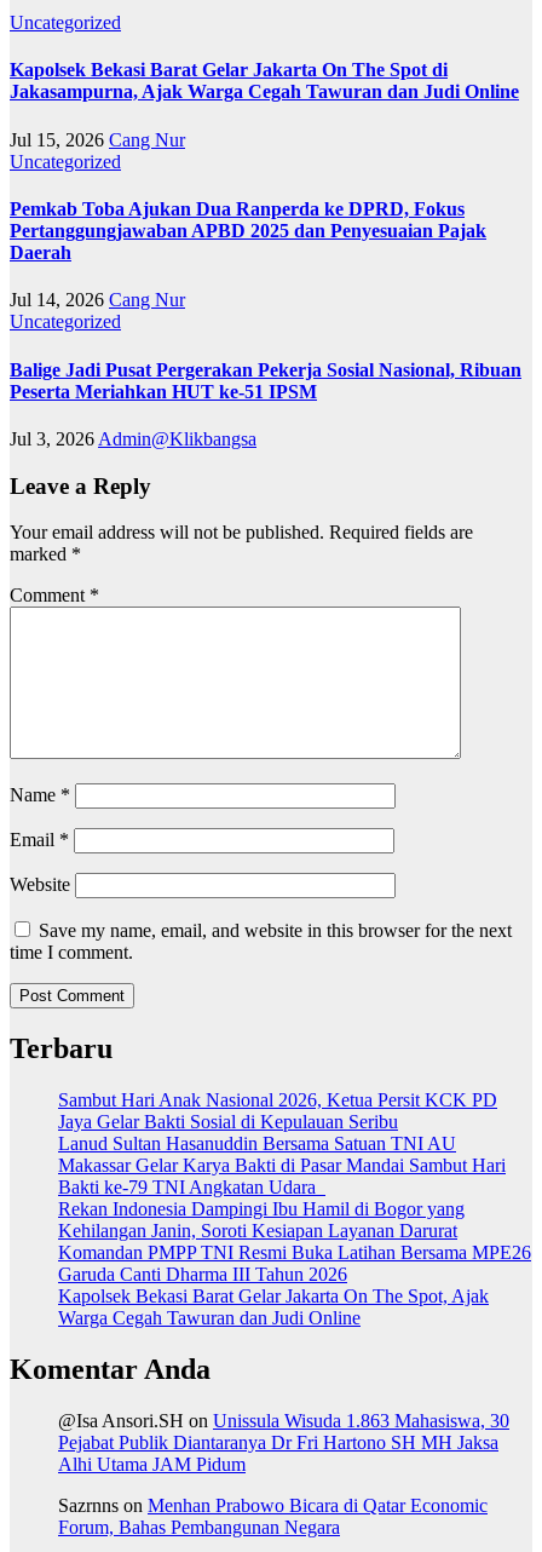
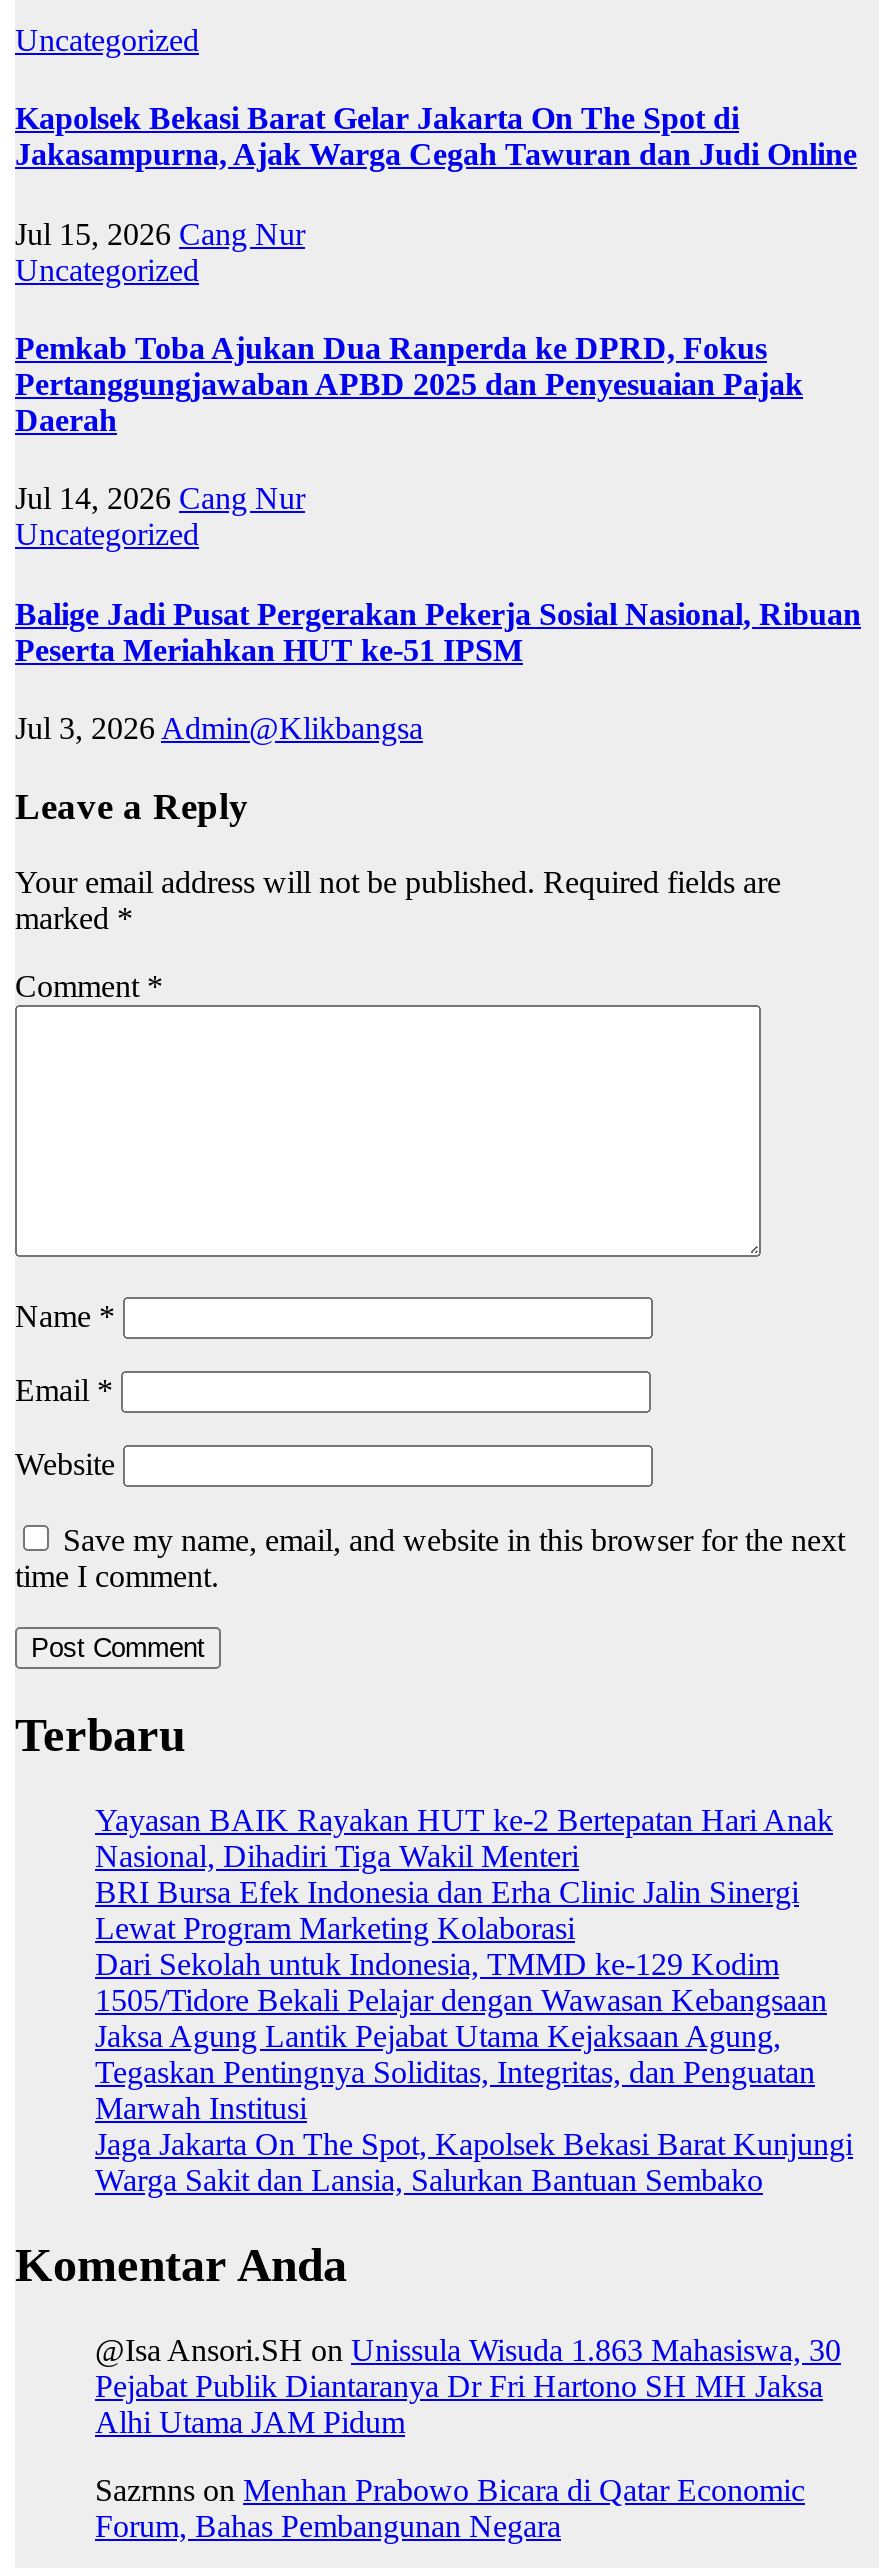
- Sambut Hari Anak Nasional 2026, Ketua Persit KCK PD
- Jaya Gelar Bakti Sosial di Kepulauan Seribu
- Lanud Sultan Hasanuddin Bersama Satuan TNI AU
- Makassar Gelar Karya Bakti di Pasar Mandai Sambut Hari
- Bakti ke-79 TNI Angkatan Udara
- Rekan Indonesia Dampingi Ibu Hamil di Bogor yang
- Kehilangan Janin, Soroti Kesiapan Layanan Darurat
- Komandan PMPP TNI Resmi Buka Latihan Bersama MPE26
- Garuda Canti Dharma III Tahun 2026
- Kapolsek Bekasi Barat Gelar Jakarta On The Spot, Ajak
- Warga Cegah Tawuran dan Judi Online
+ Yayasan BAIK Rayakan HUT ke-2 Bertepatan Hari Anak
+ Nasional, Dihadiri Tiga Wakil Menteri
+ BRI Bursa Efek Indonesia dan Erha Clinic Jalin Sinergi
+ Lewat Program Marketing Kolaborasi
+ Dari Sekolah untuk Indonesia, TMMD ke-129 Kodim
+ 1505/Tidore Bekali Pelajar dengan Wawasan Kebangsaan
+ Jaksa Agung Lantik Pejabat Utama Kejaksaan Agung,
+ Tegaskan Pentingnya Soliditas, Integritas, dan Penguatan
+ Marwah Institusi
+ Jaga Jakarta On The Spot, Kapolsek Bekasi Barat Kunjungi
+ Warga Sakit dan Lansia, Salurkan Bantuan Sembako
